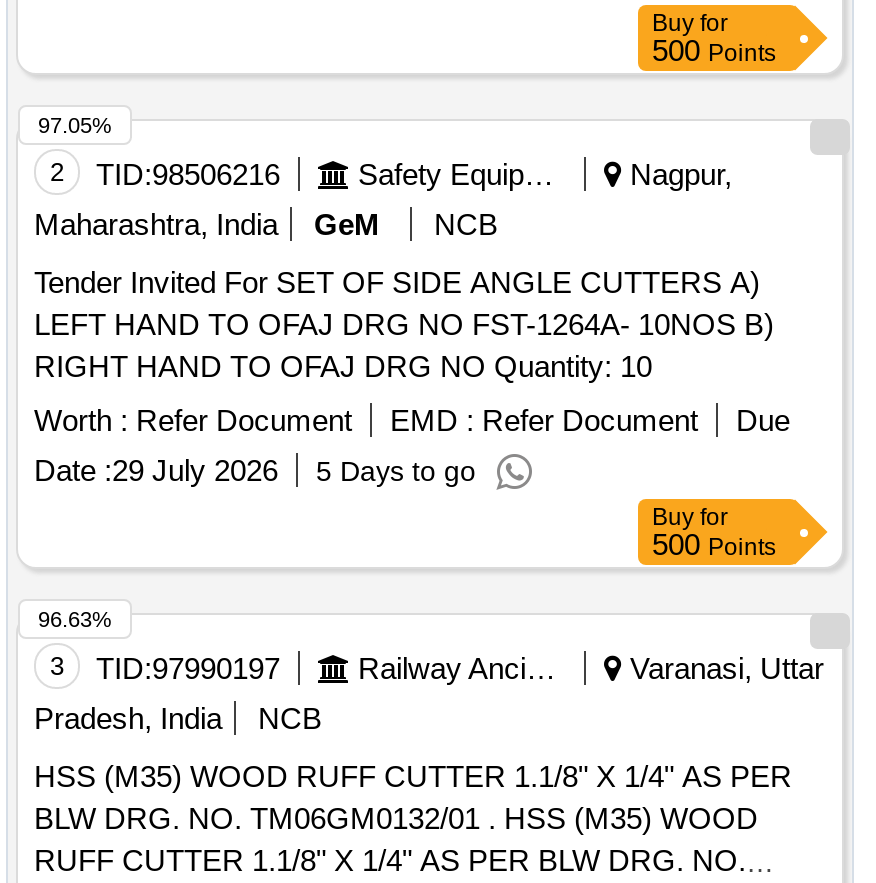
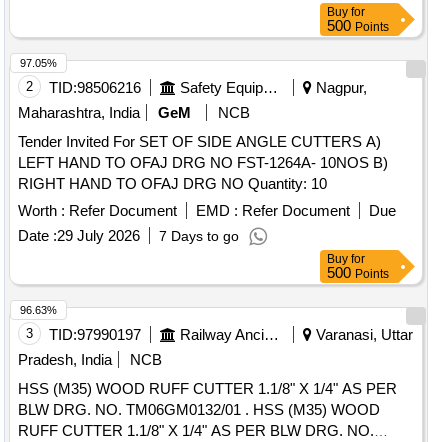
- Date : 29 July 2026 5 Days to go
+ Date : 29 July 2026 7 Days to go
